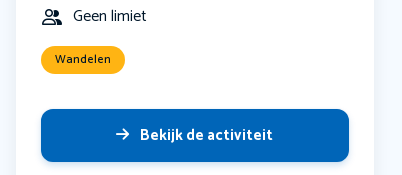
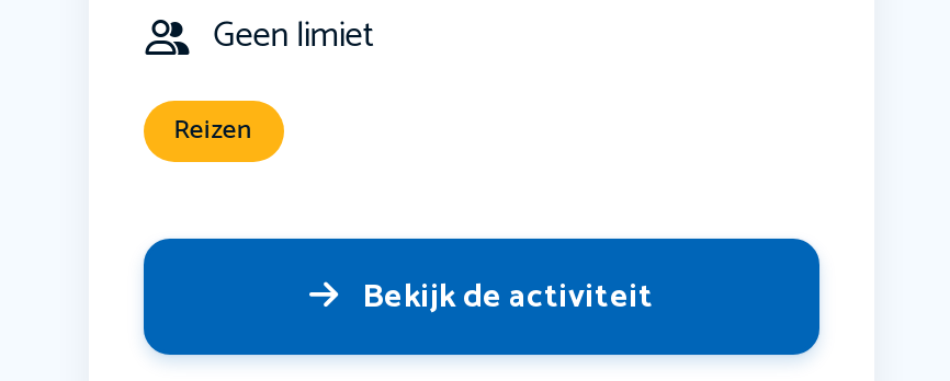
- Wandelen
+ Reizen
